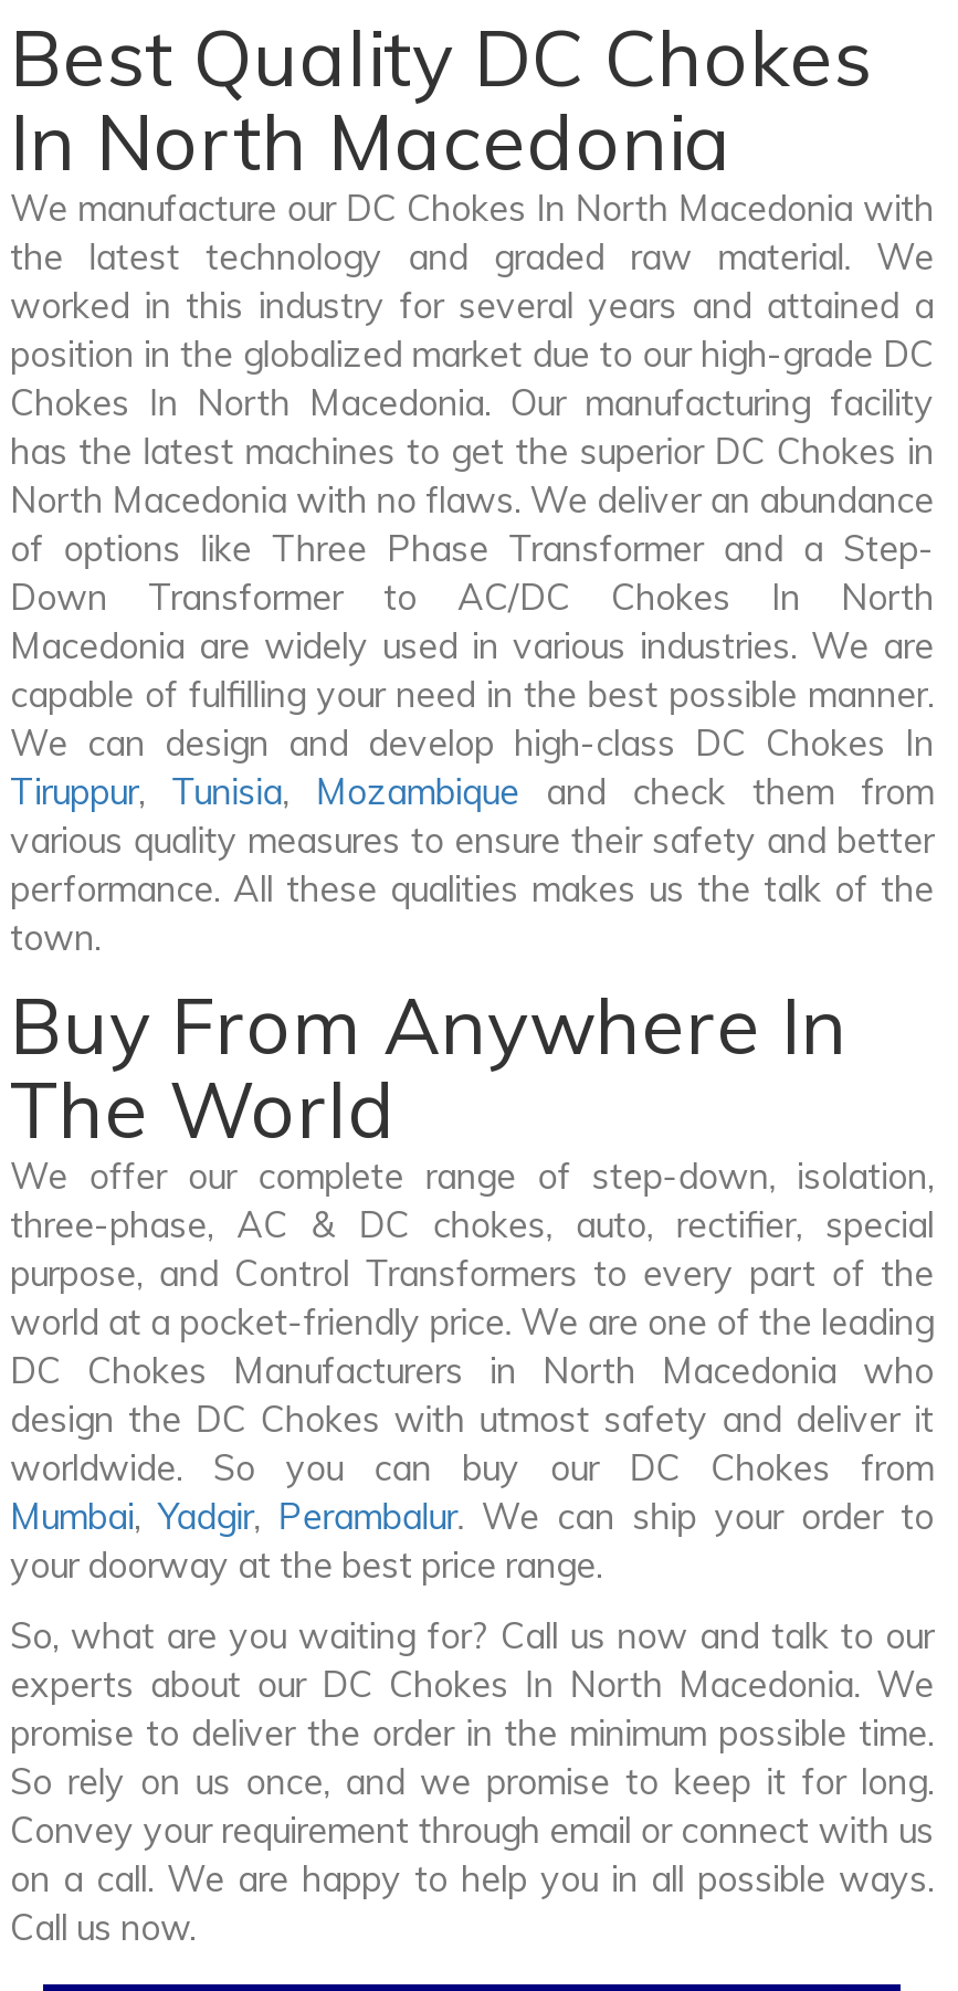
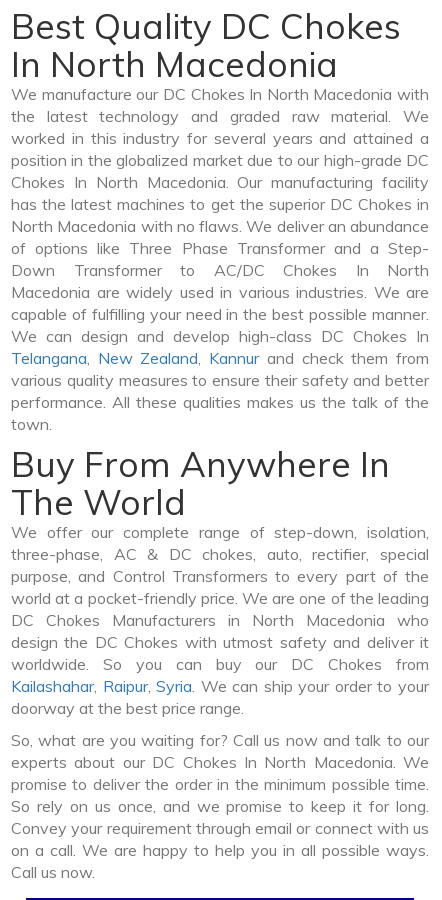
- Tiruppur, Tunisia, Mozambique and check them from
+ Telangana, New Zealand, Kannur and check them from

- Mumbai, Yadgir, Perambalur. We can ship your order to
- your doorway at the best price range.
+ Kailashahar, Raipur, Syria. We can ship your order to your
+ doorway at the best price range.
